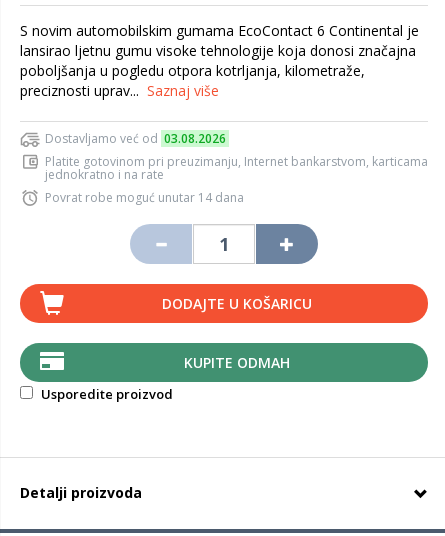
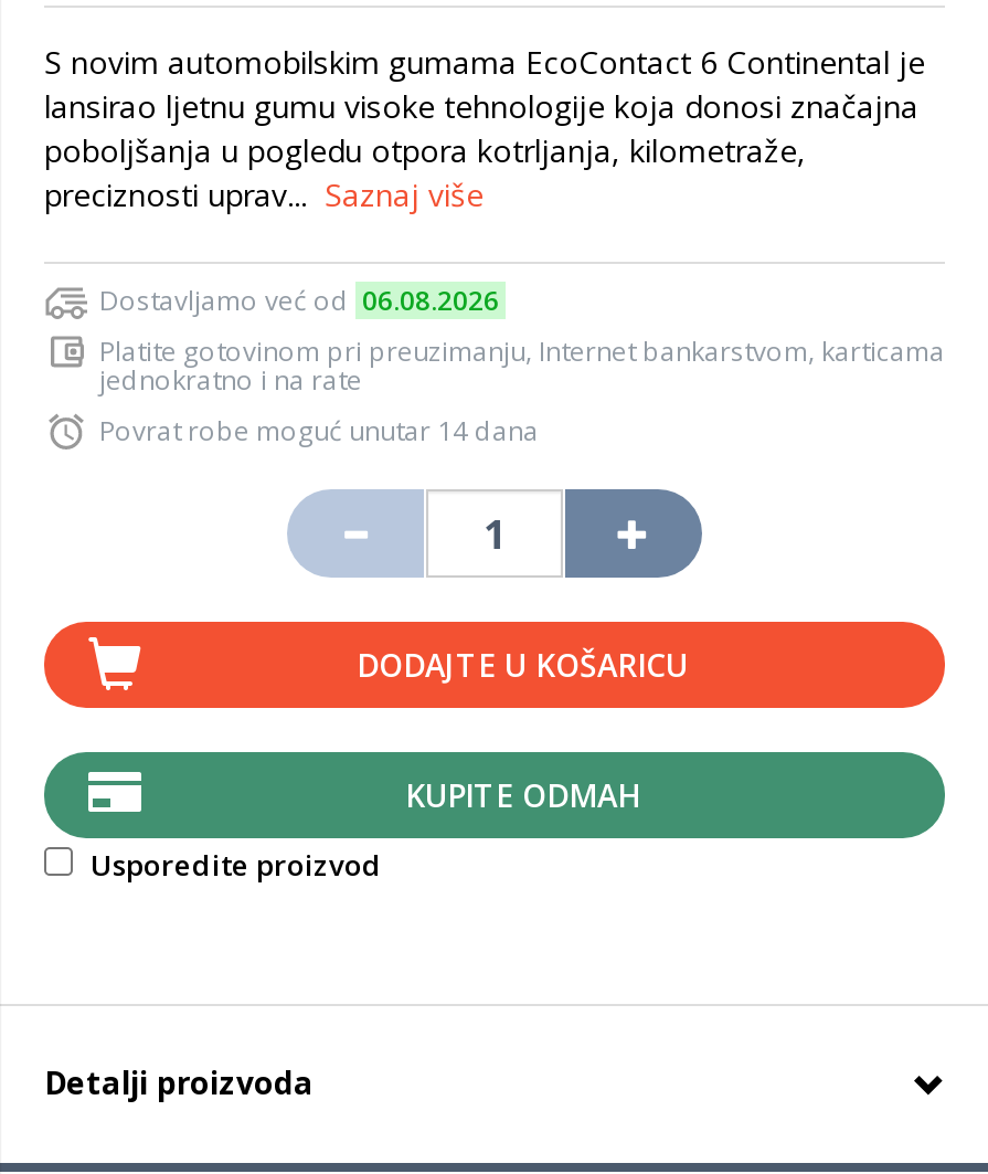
- Dostavljamo već od 03.08.2026
+ Dostavljamo već od 06.08.2026
